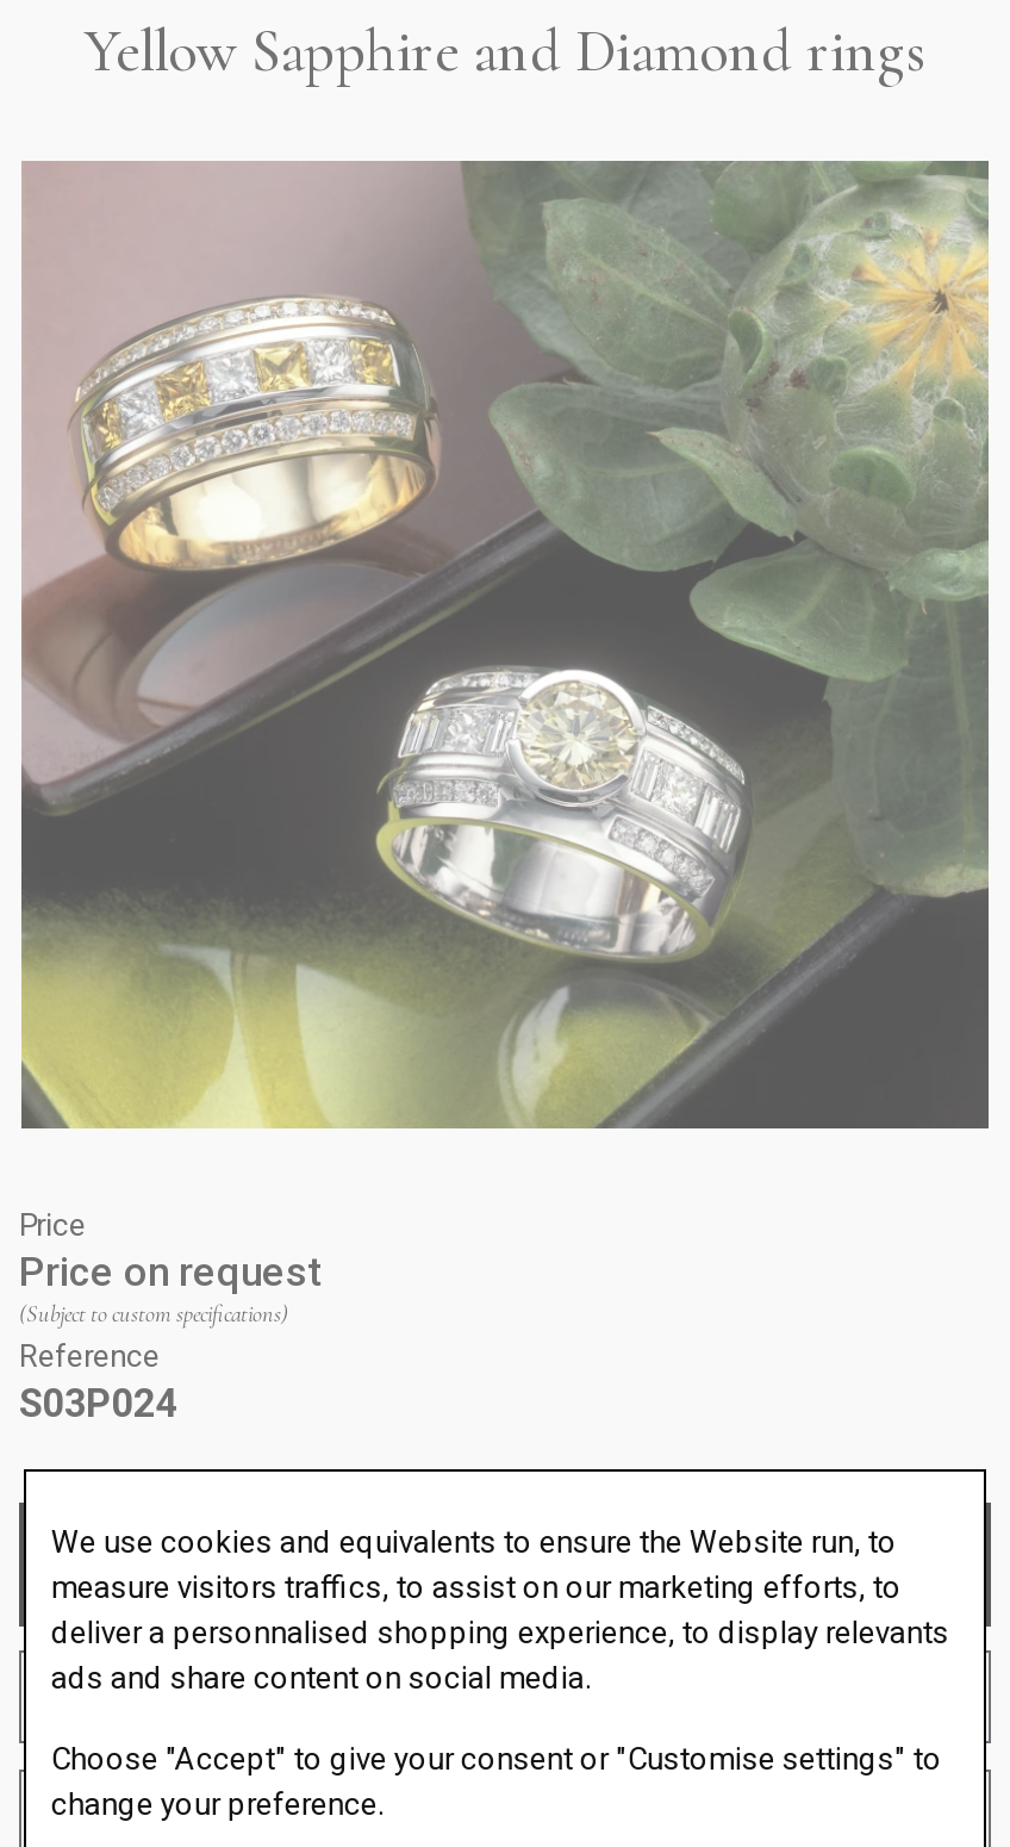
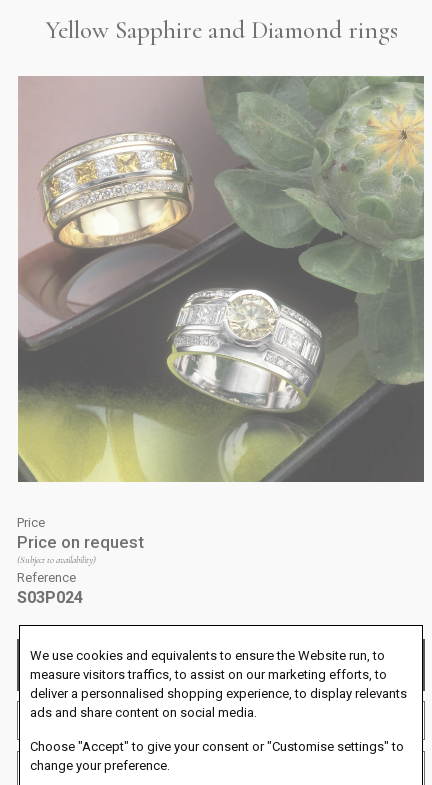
- (Subject to custom specifications)
+ (Subject to availability)
